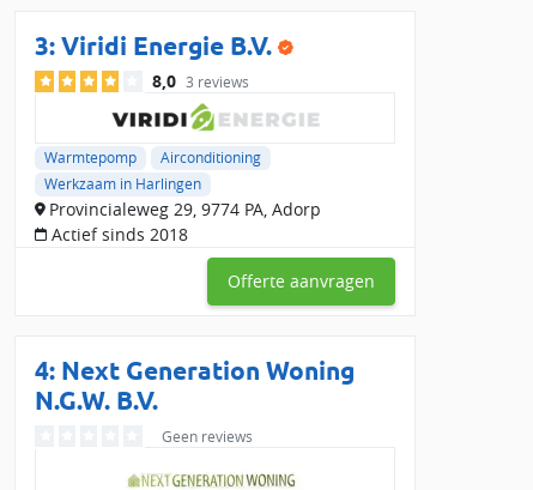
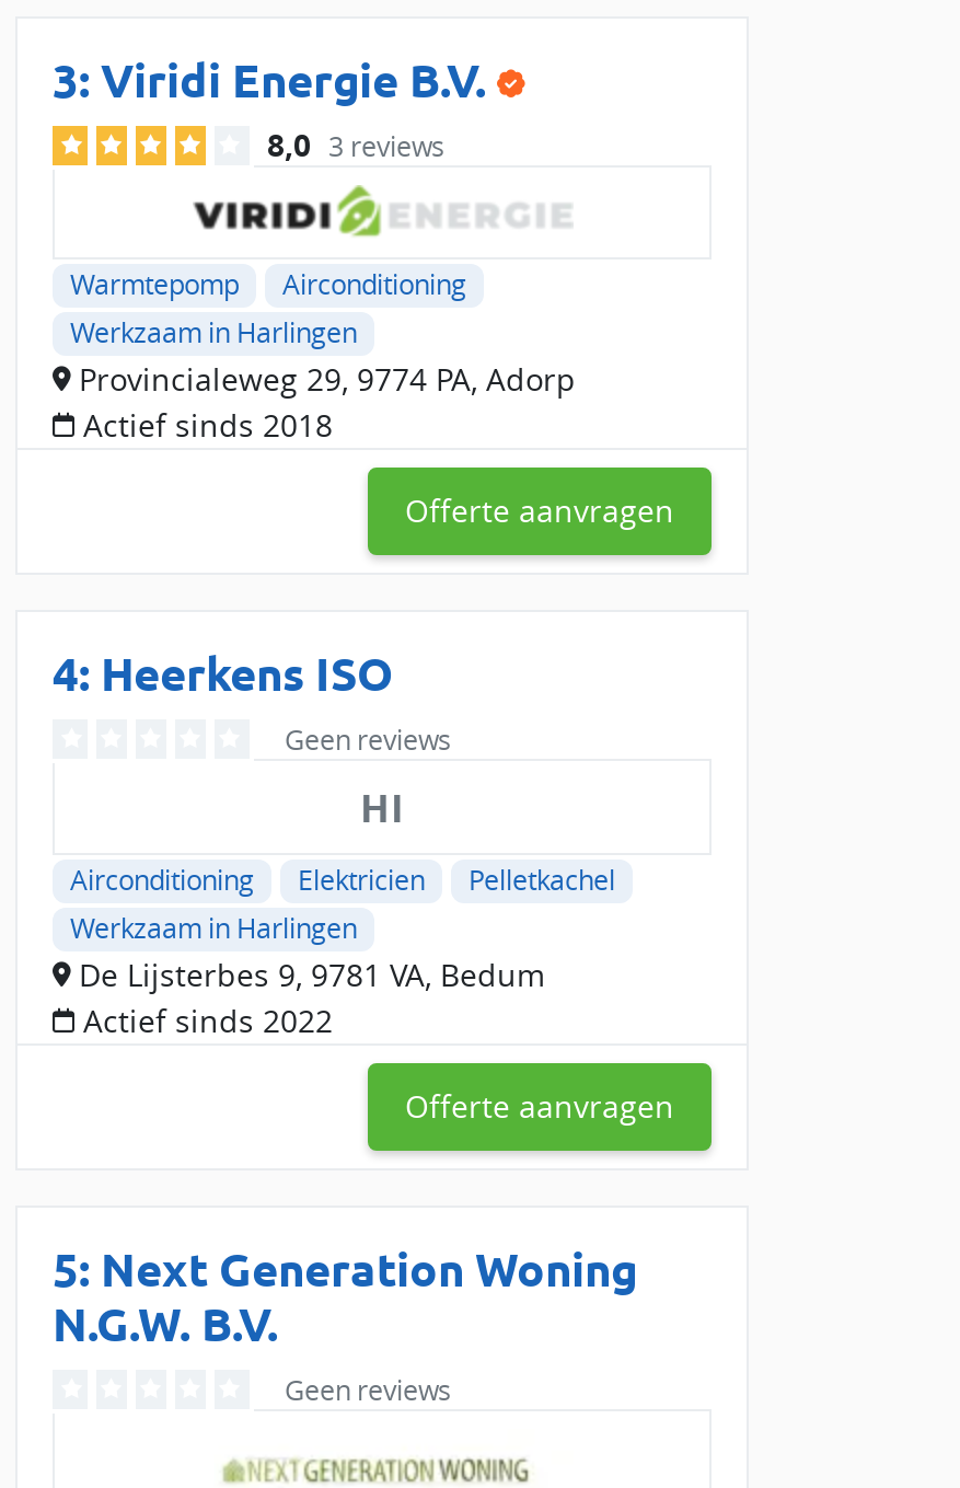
- 4: Next Generation Woning
+ 4: Heerkens ISO
+ Geen reviews
+ HI
+ Airconditioning
+ Elektricien
+ Pelletkachel
+ Werkzaam in Harlingen
+ De Lijsterbes 9, 9781 VA, Bedum
+ Actief sinds 2022
+ Offerte aanvragen
+ 5: Next Generation Woning
